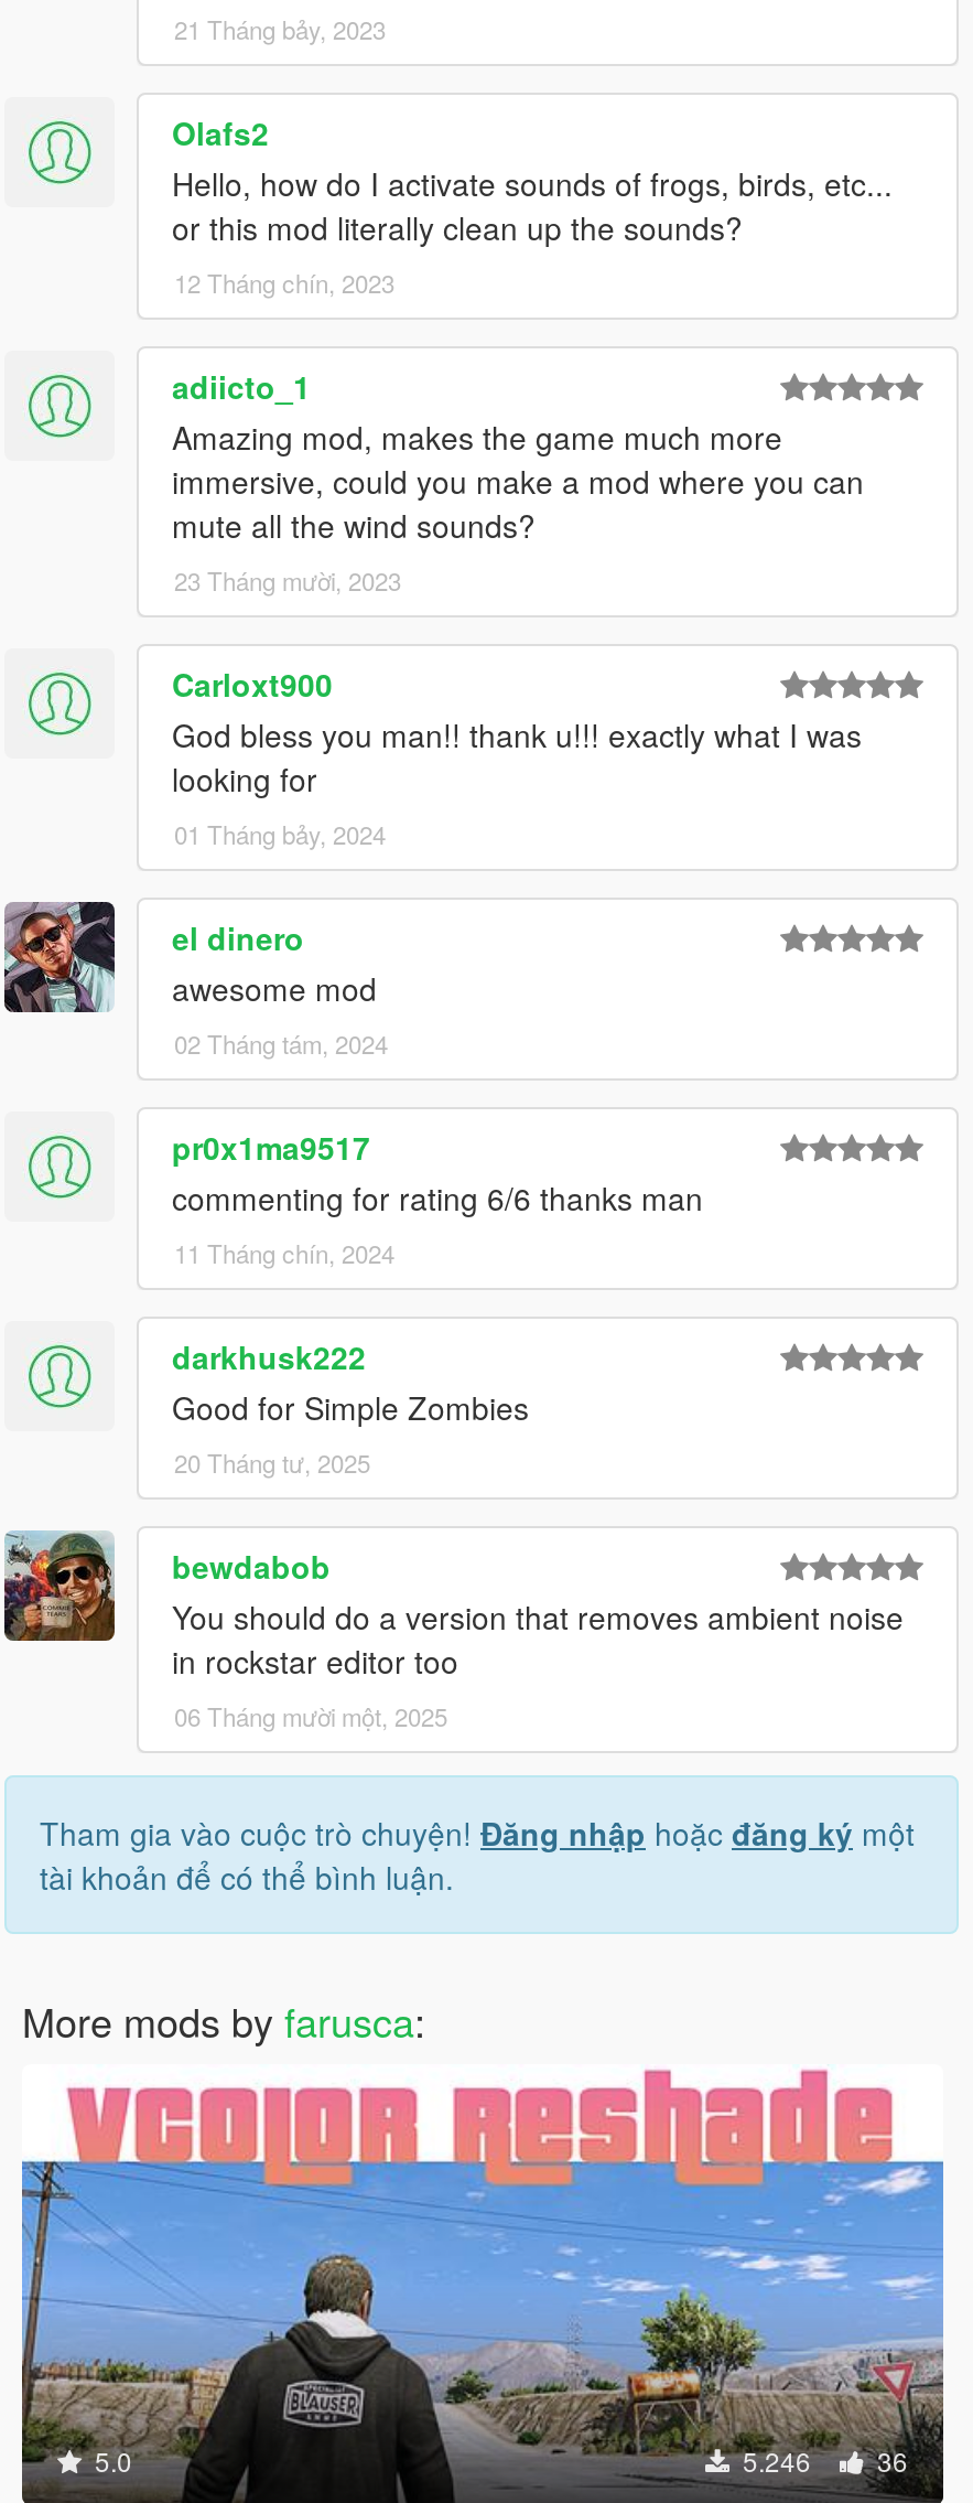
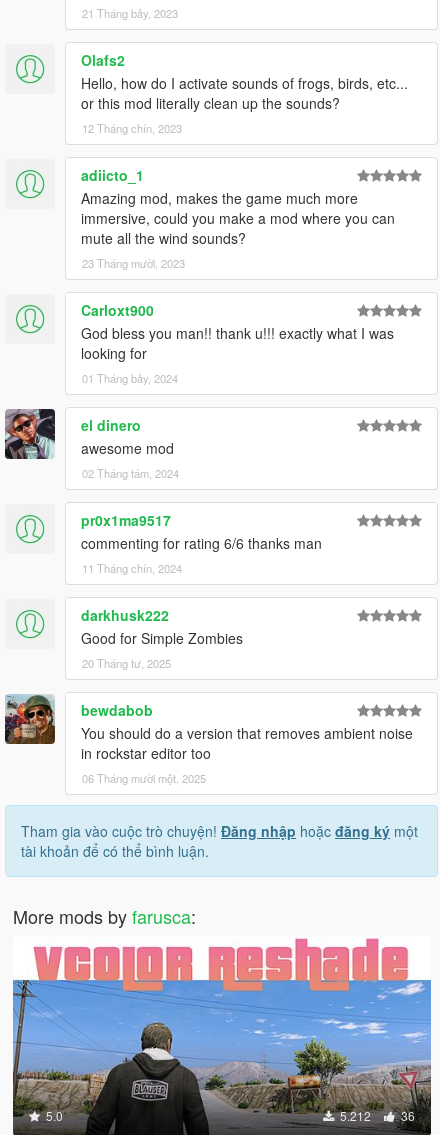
- 5.246 36
+ 5.212 36
